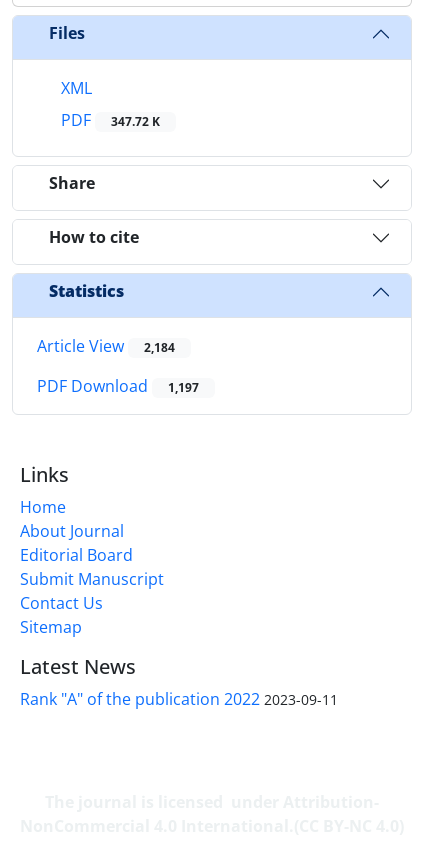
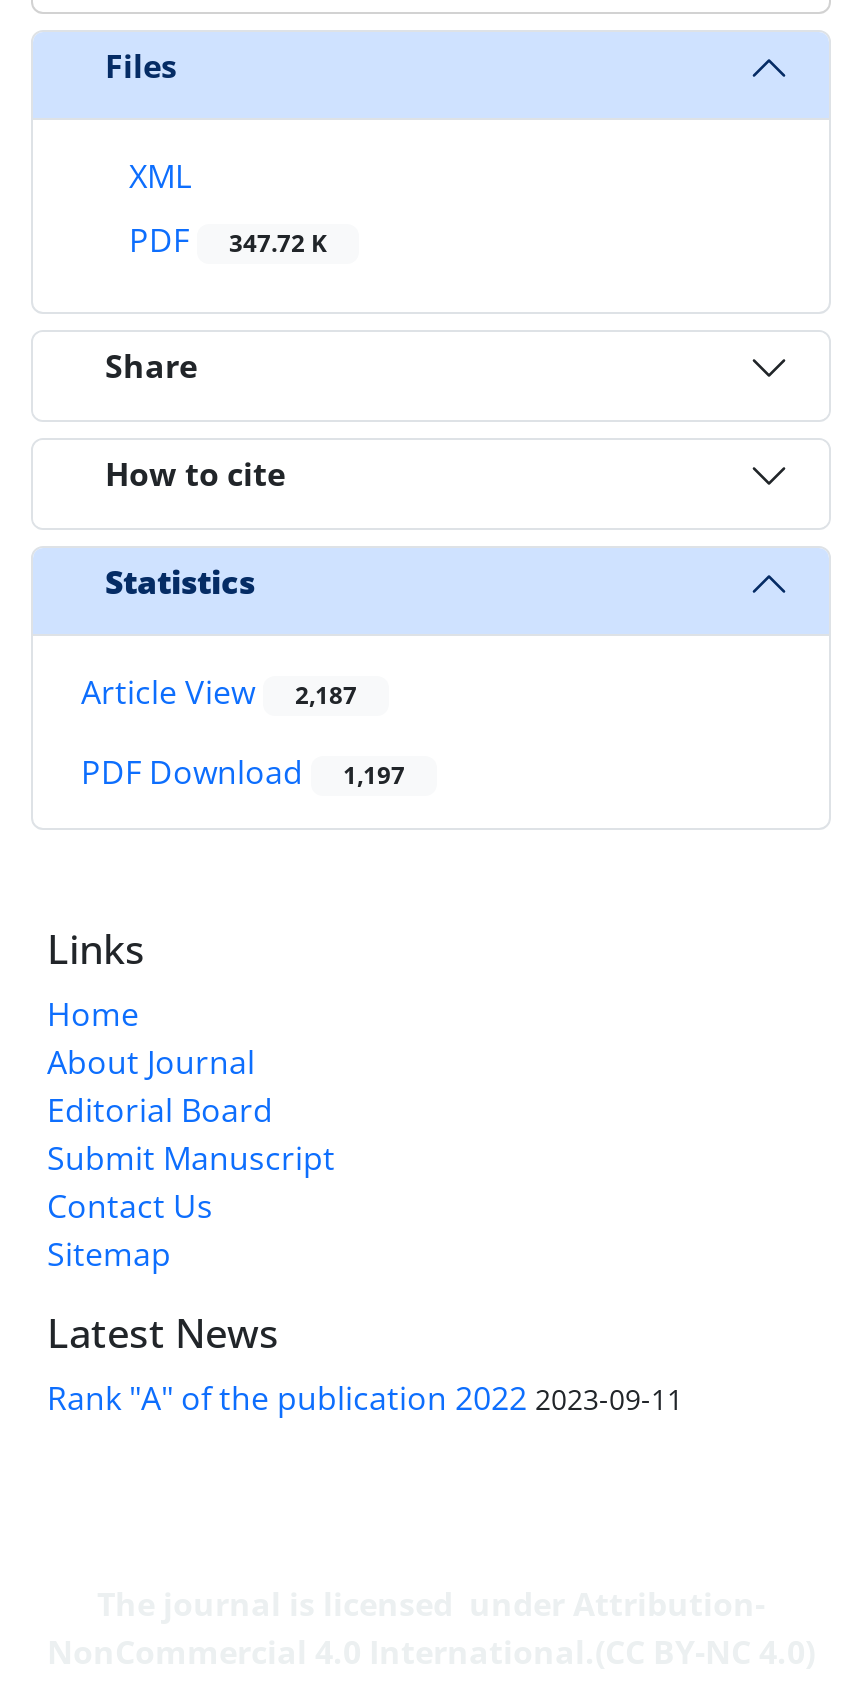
- Article View 2,184
+ Article View 2,187
